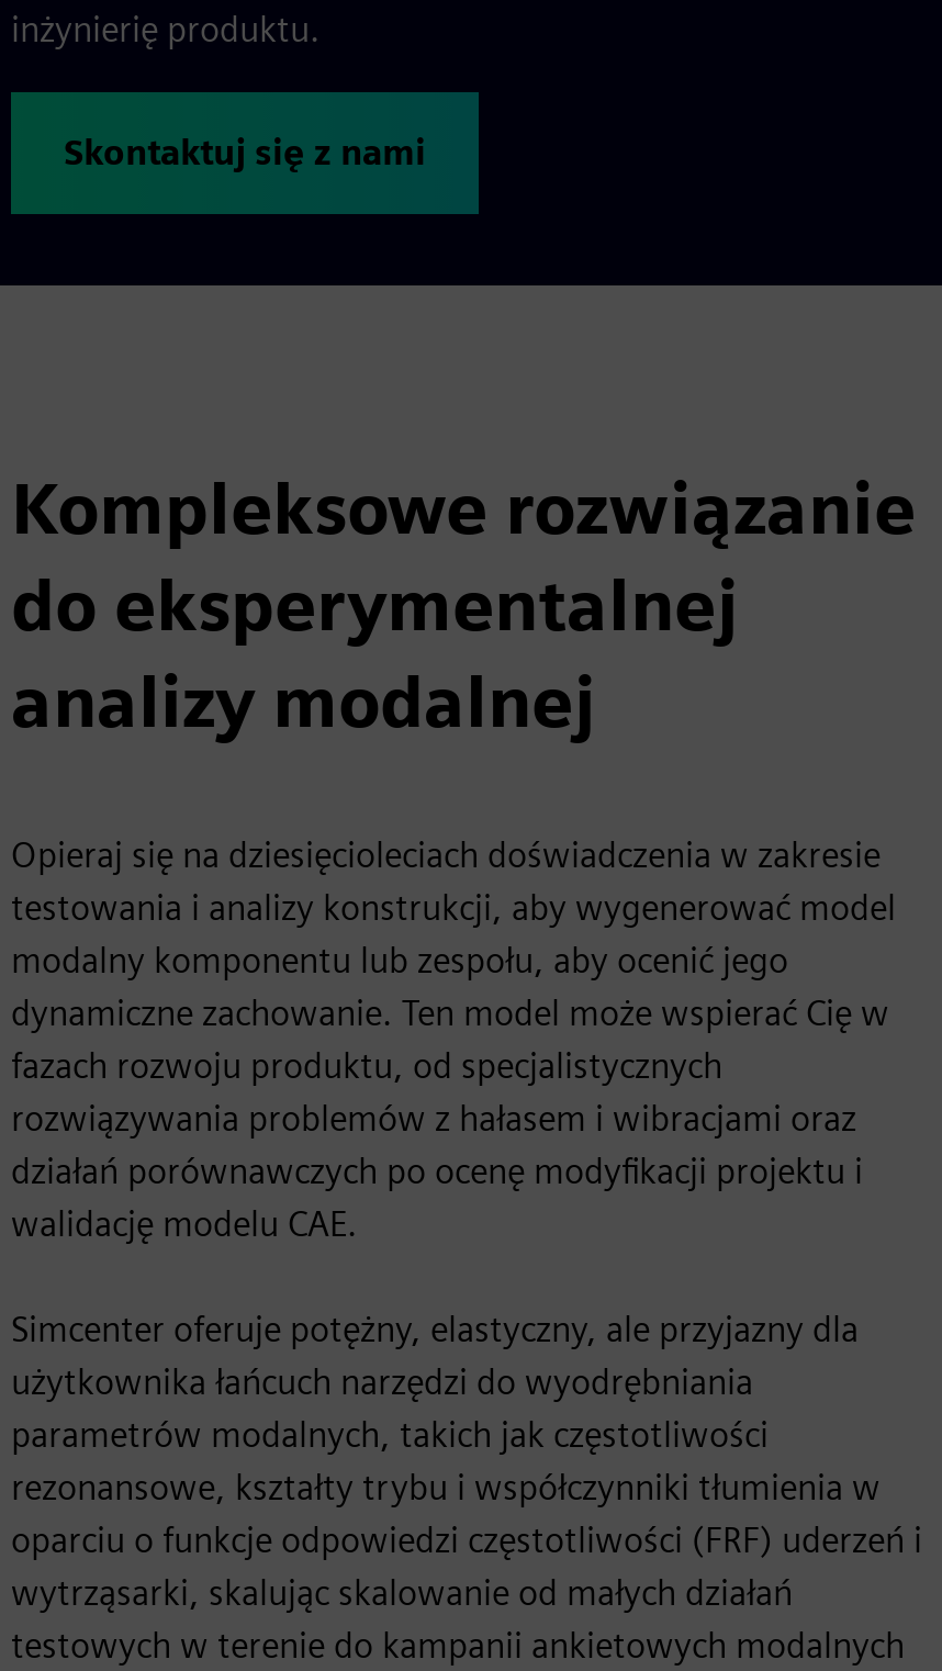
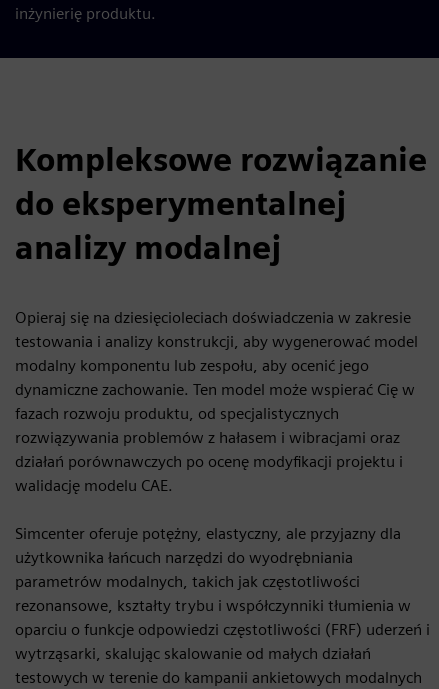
- Skontaktuj się z nami
